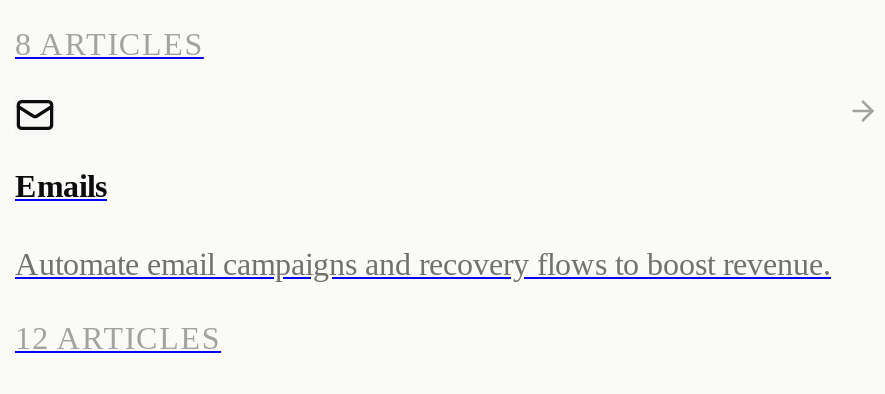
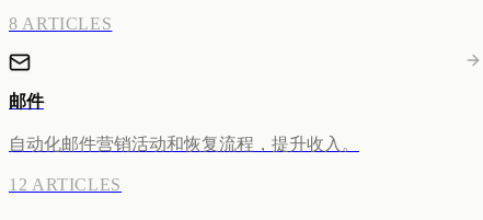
- Emails
+ 邮件

- Automate email campaigns and recovery flows to boost revenue.
+ 自动化邮件营销活动和恢复流程，提升收入。
